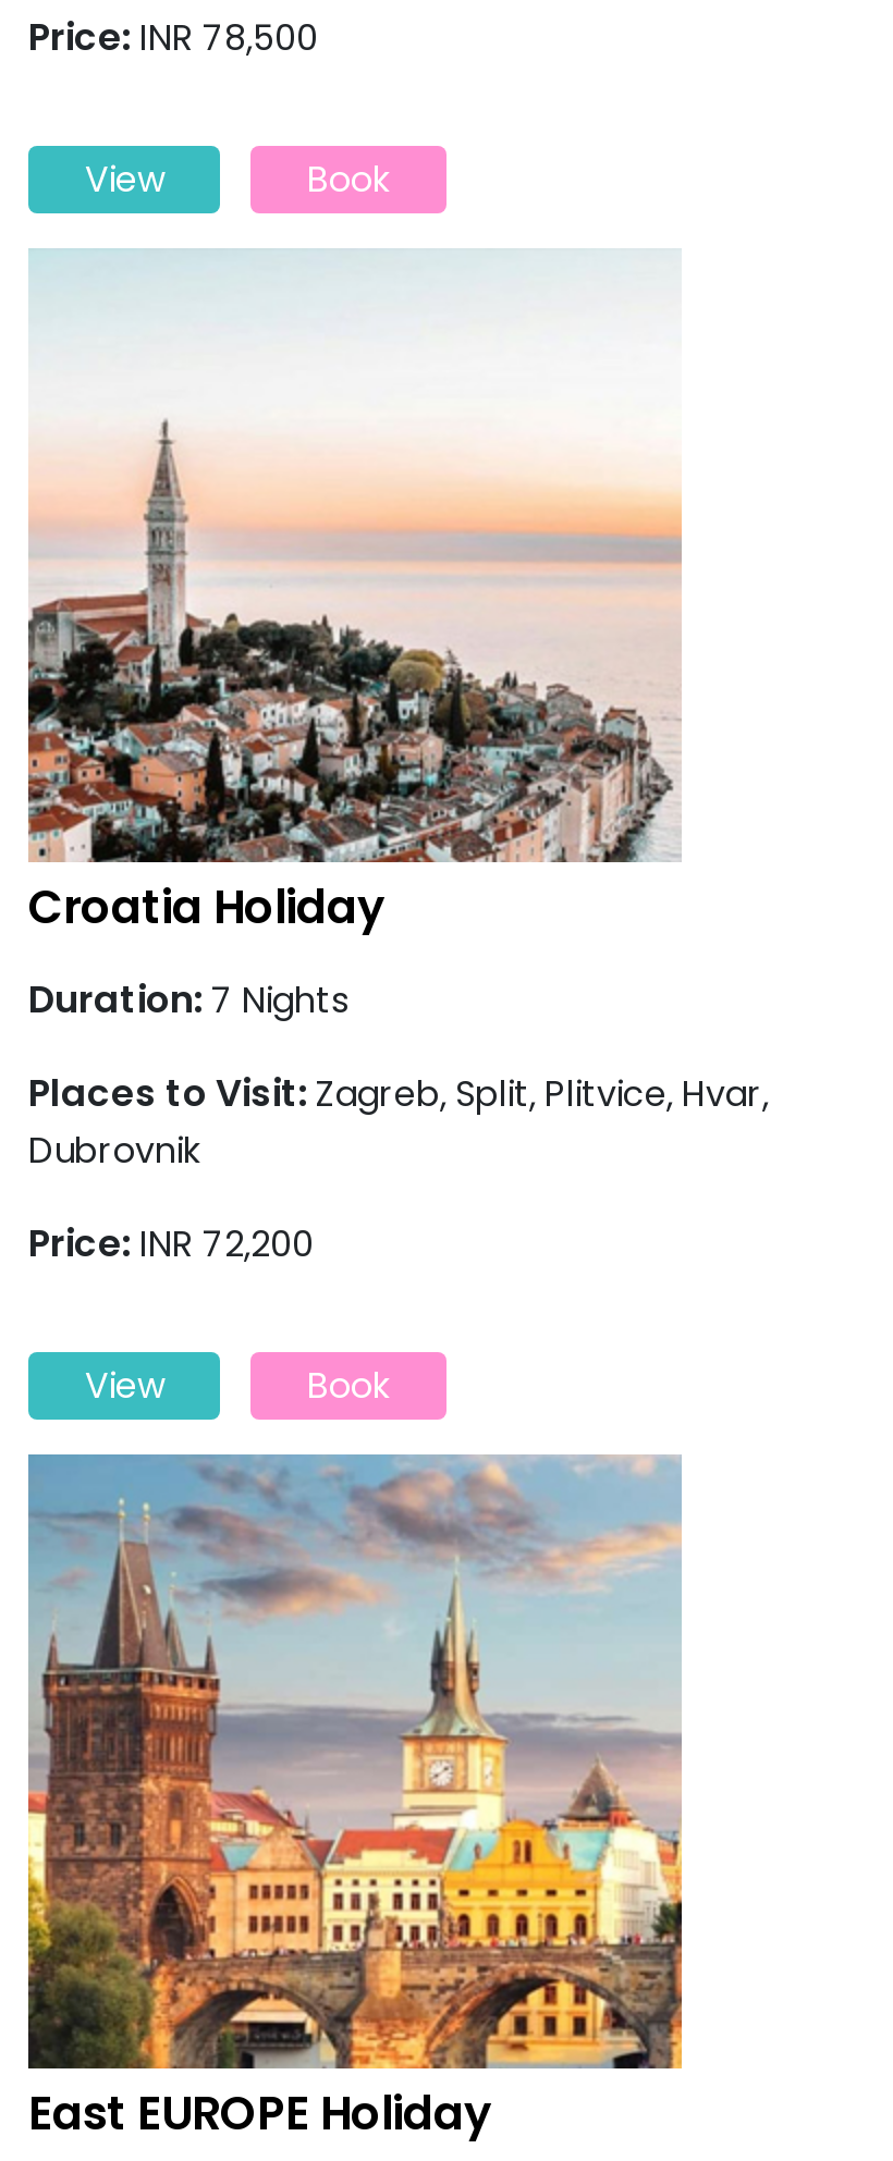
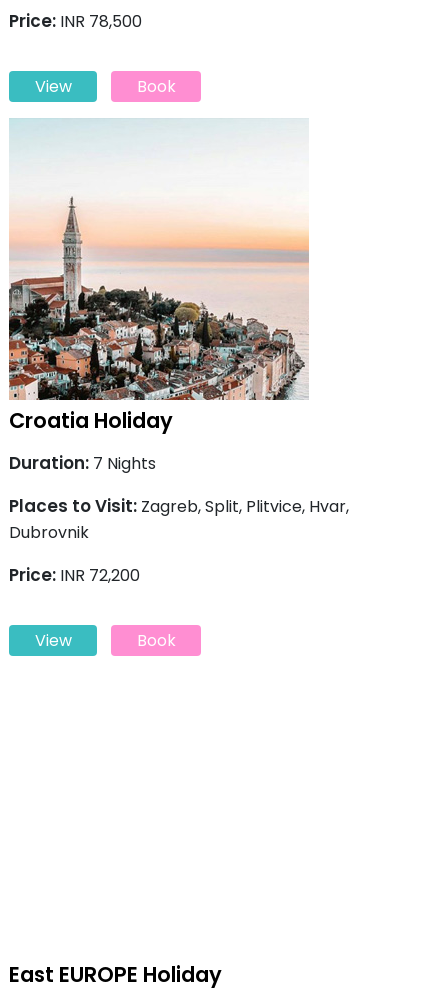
- [image]
